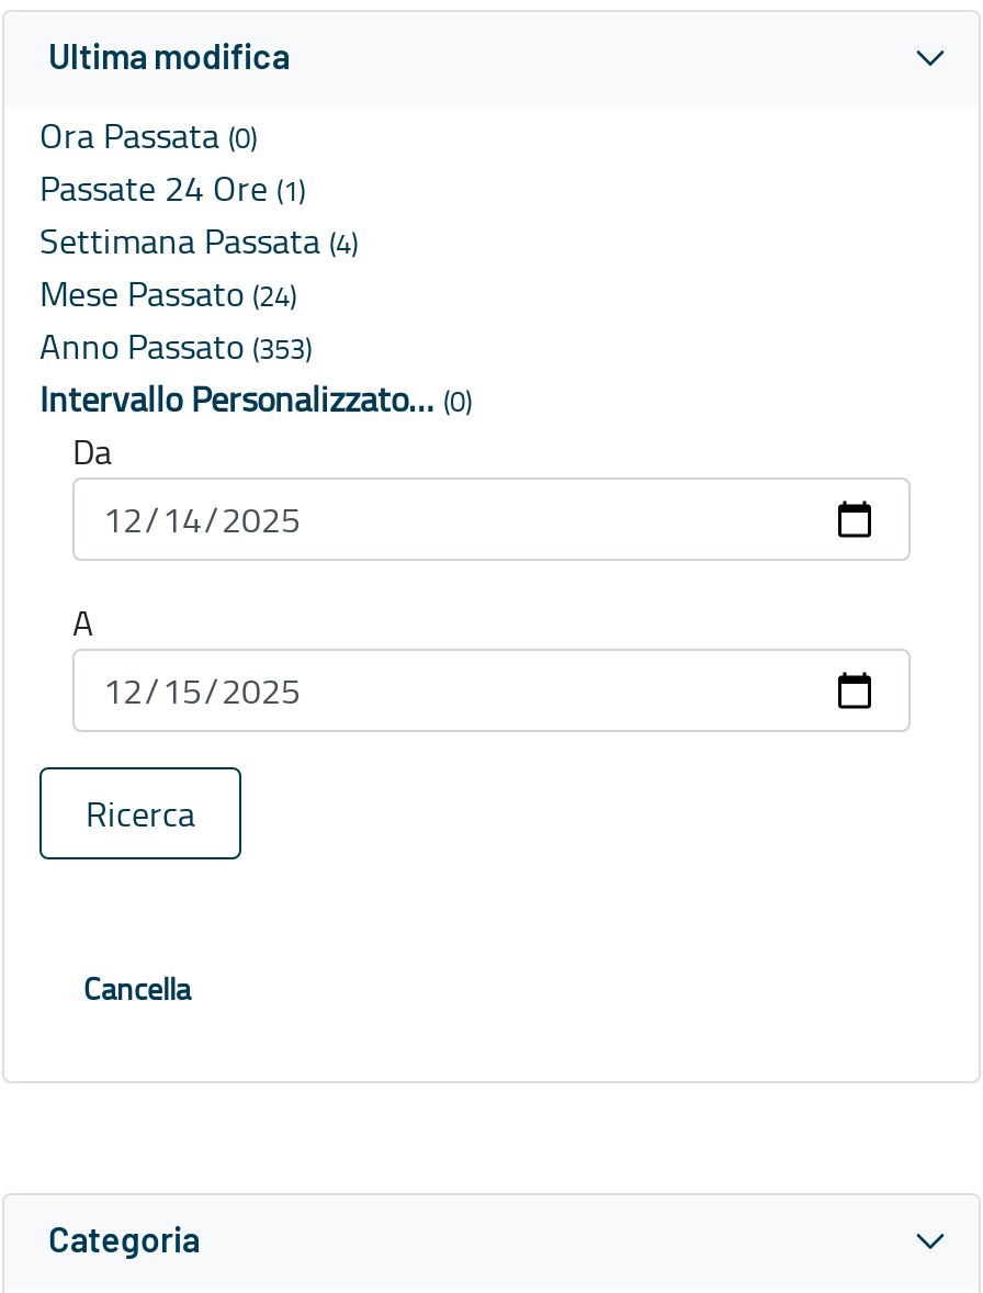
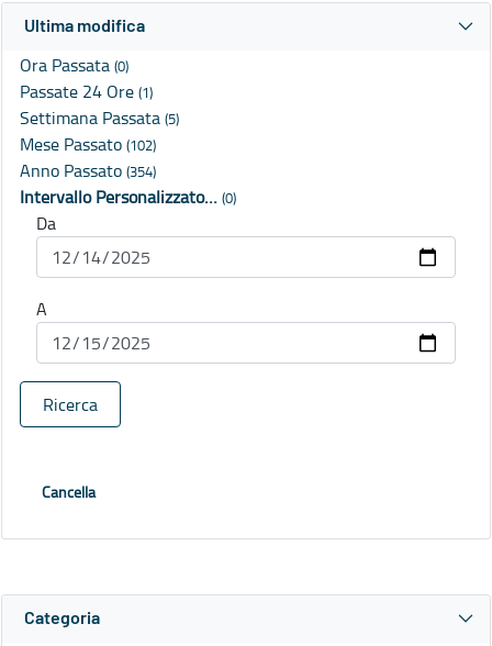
- Settimana Passata (4)
+ Settimana Passata (5)

- Mese Passato (24)
+ Mese Passato (102)

- Anno Passato (353)
+ Anno Passato (354)
